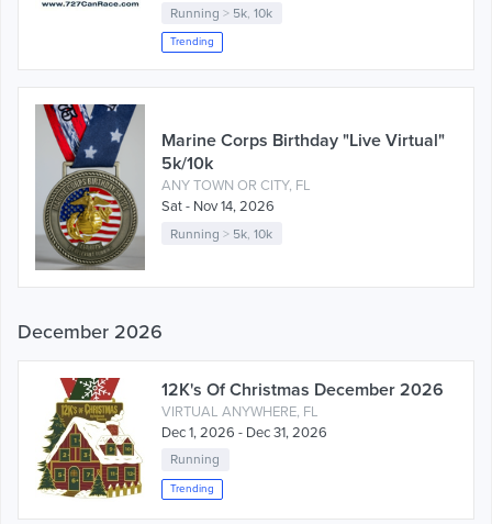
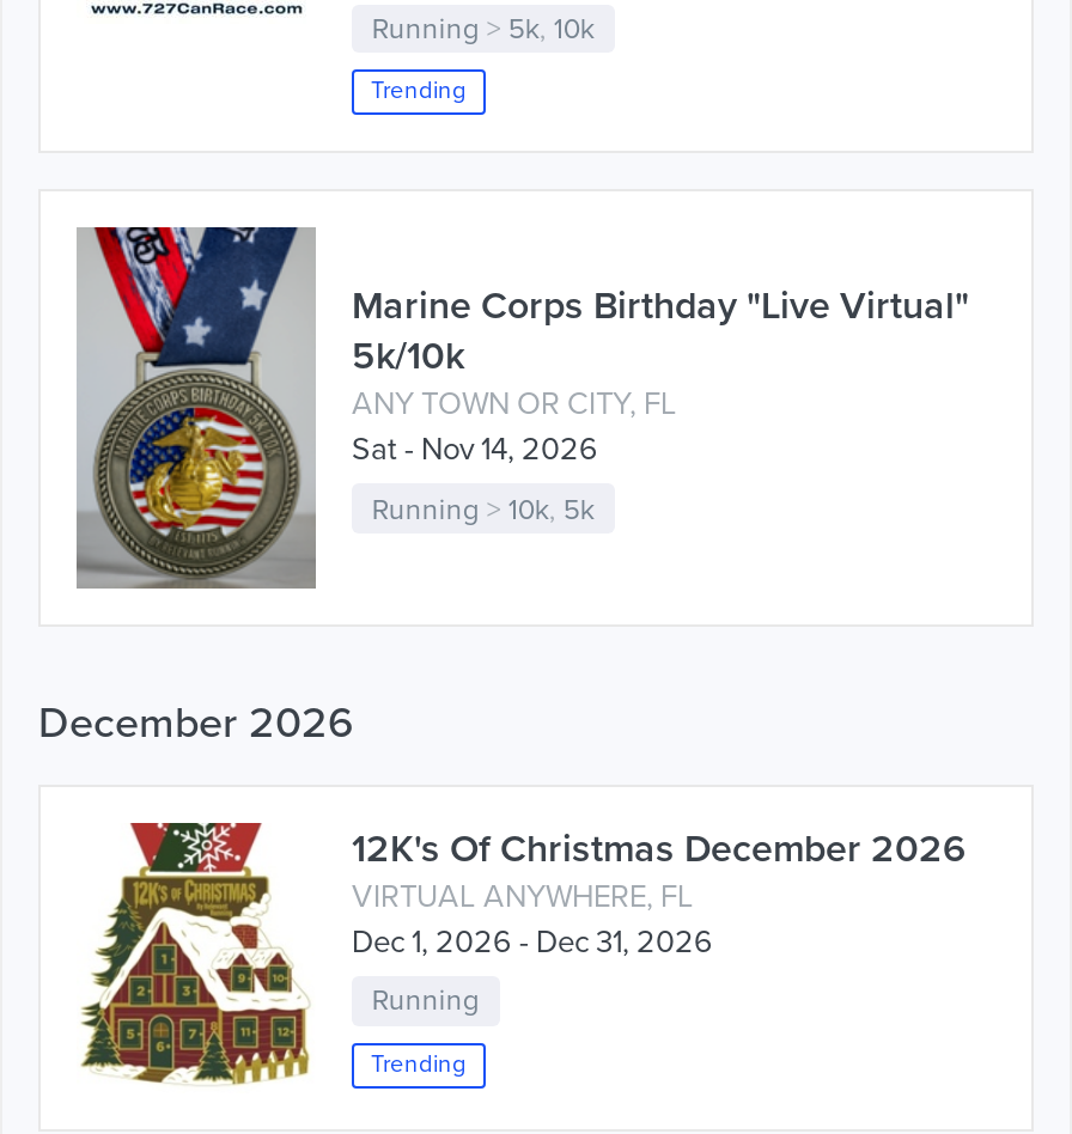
- Running > 5k, 10k
+ Running > 10k, 5k
